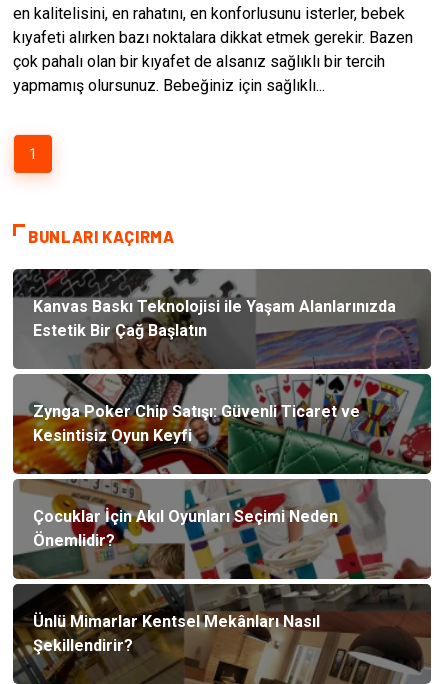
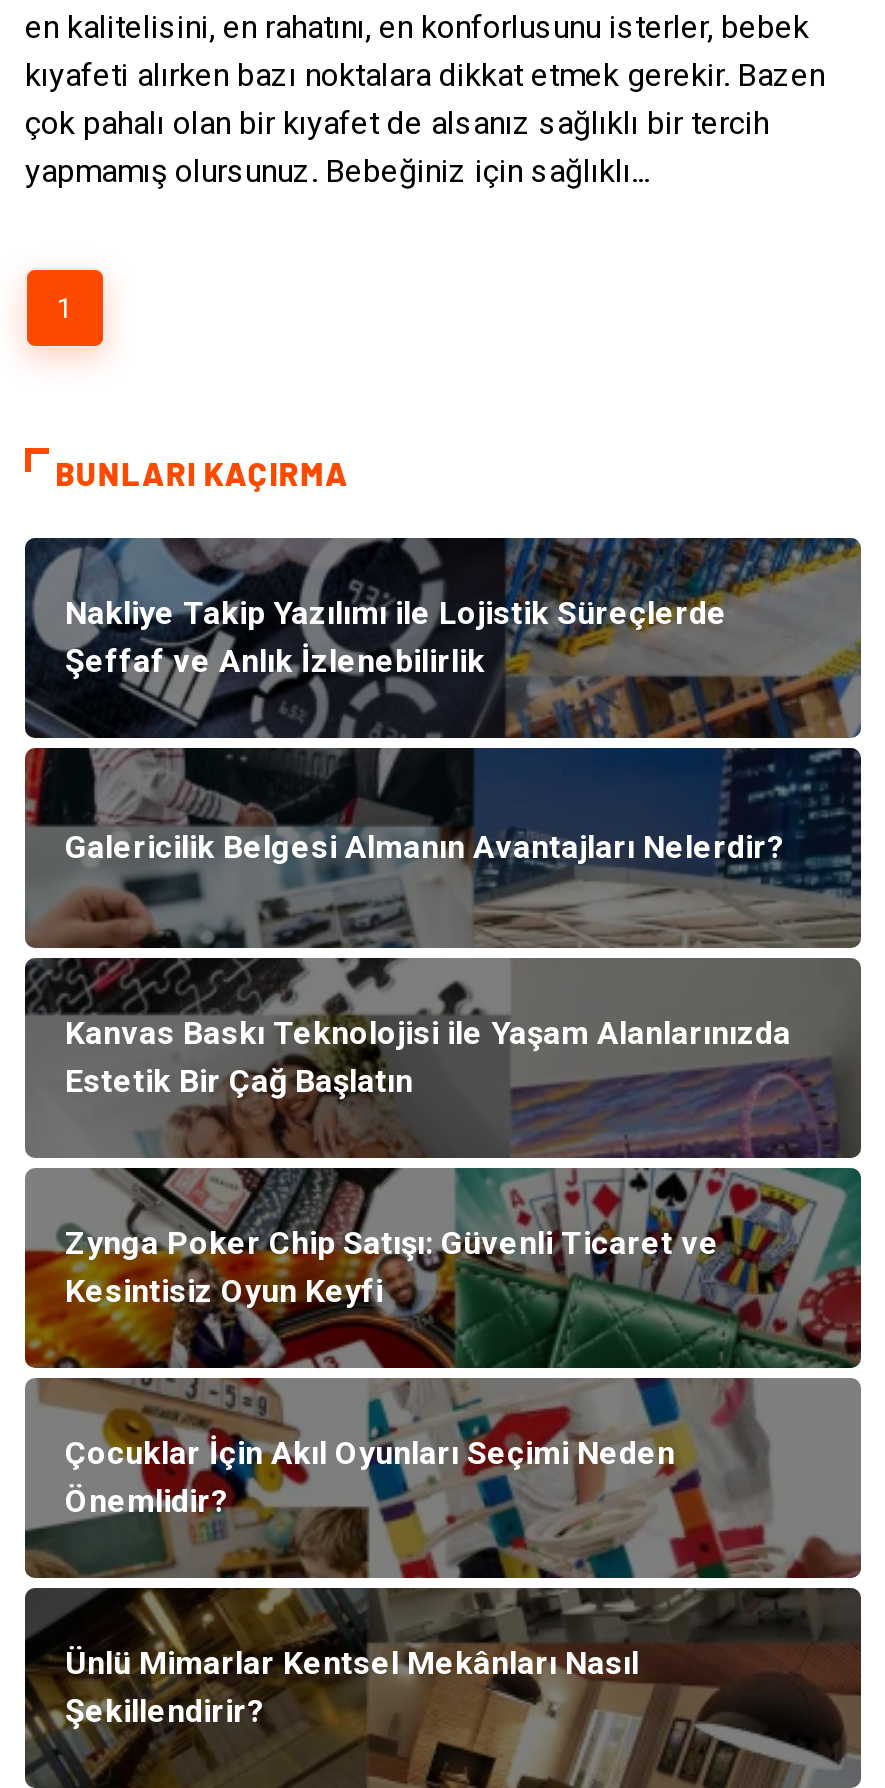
+ [image]
+ Nakliye Takip Yazılımı ile Lojistik Süreçlerde
+ Şeffaf ve Anlık İzlenebilirlik

+ Galericilik Belgesi Almanın Avantajları Nelerdir?
